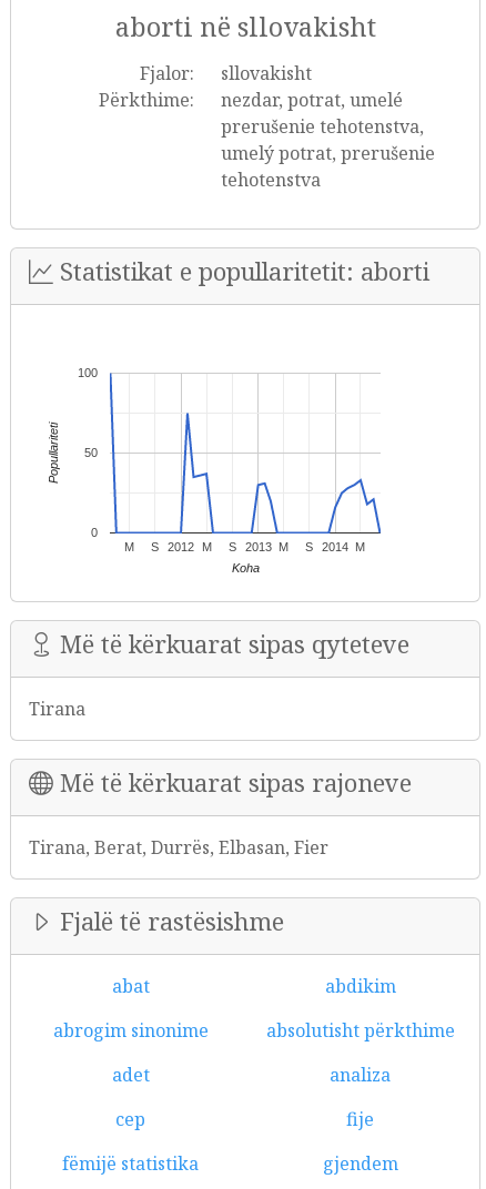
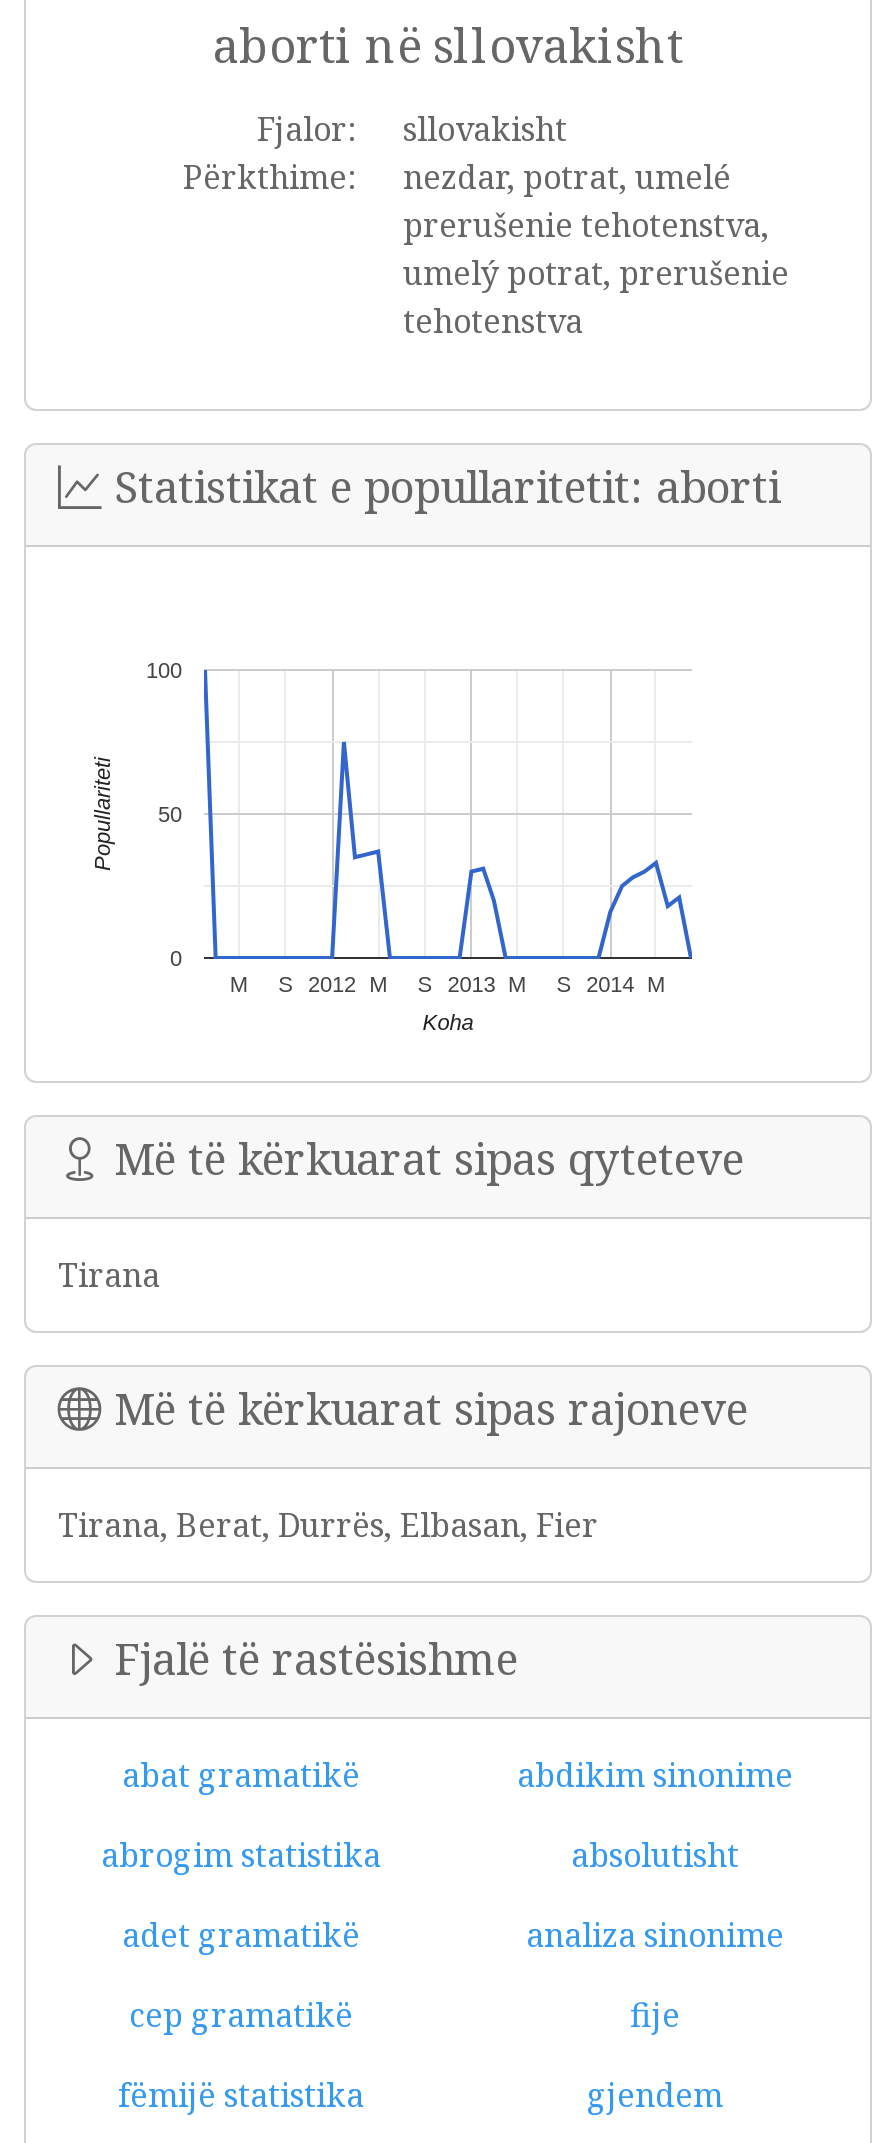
- abat
- abdikim
+ abat gramatikë
+ abdikim sinonime

- abrogim sinonime
- absolutisht përkthime
+ abrogim statistika
+ absolutisht

- adet
- analiza
+ adet gramatikë
+ analiza sinonime

- cep
+ cep gramatikë
